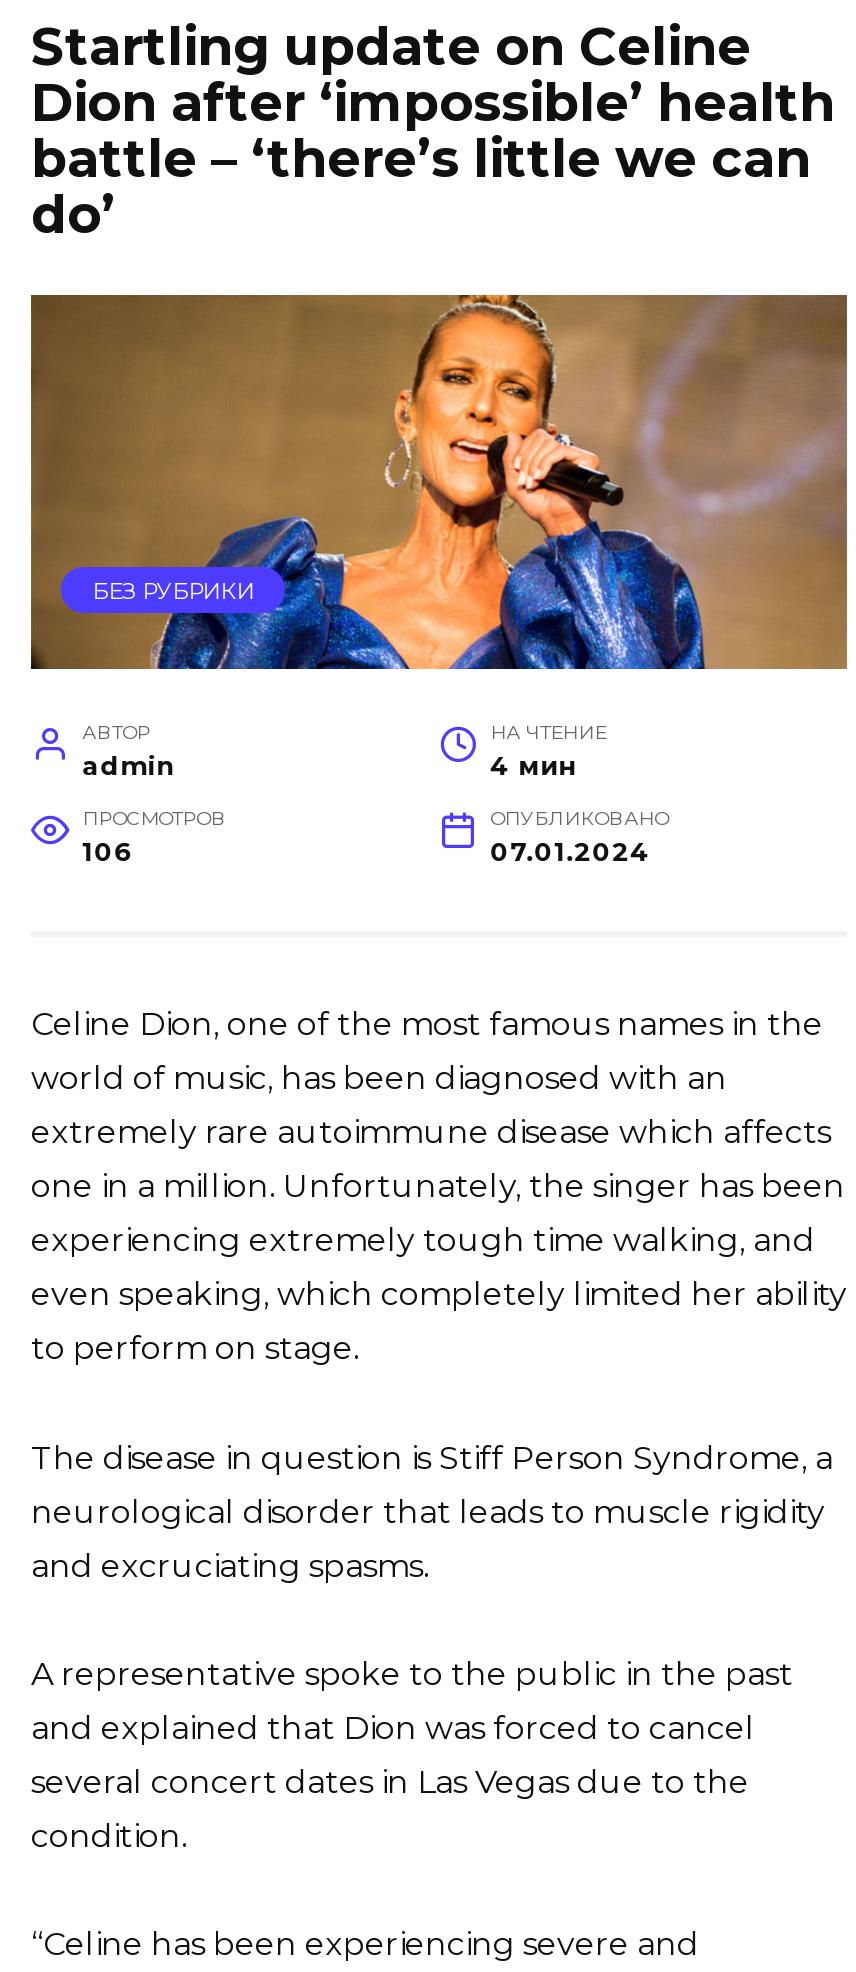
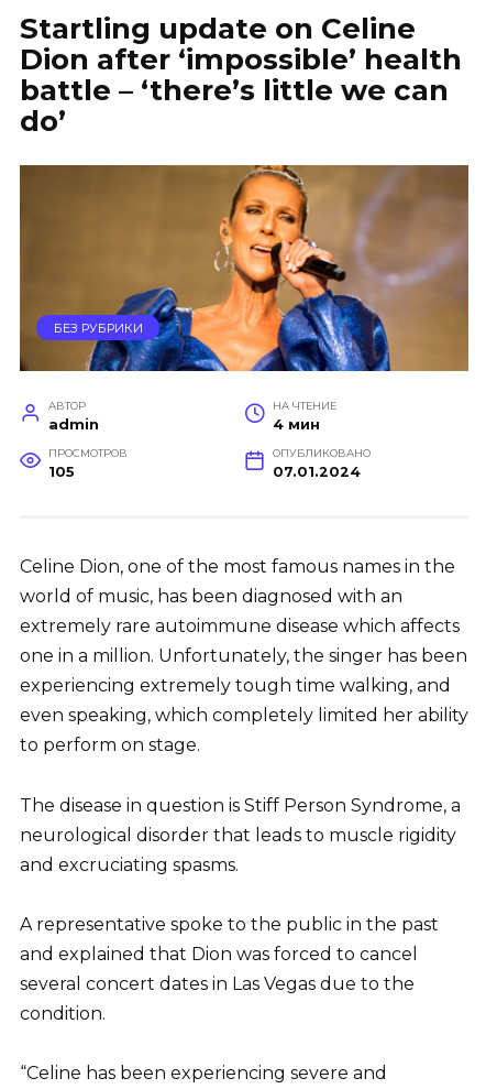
- 106
+ 105
